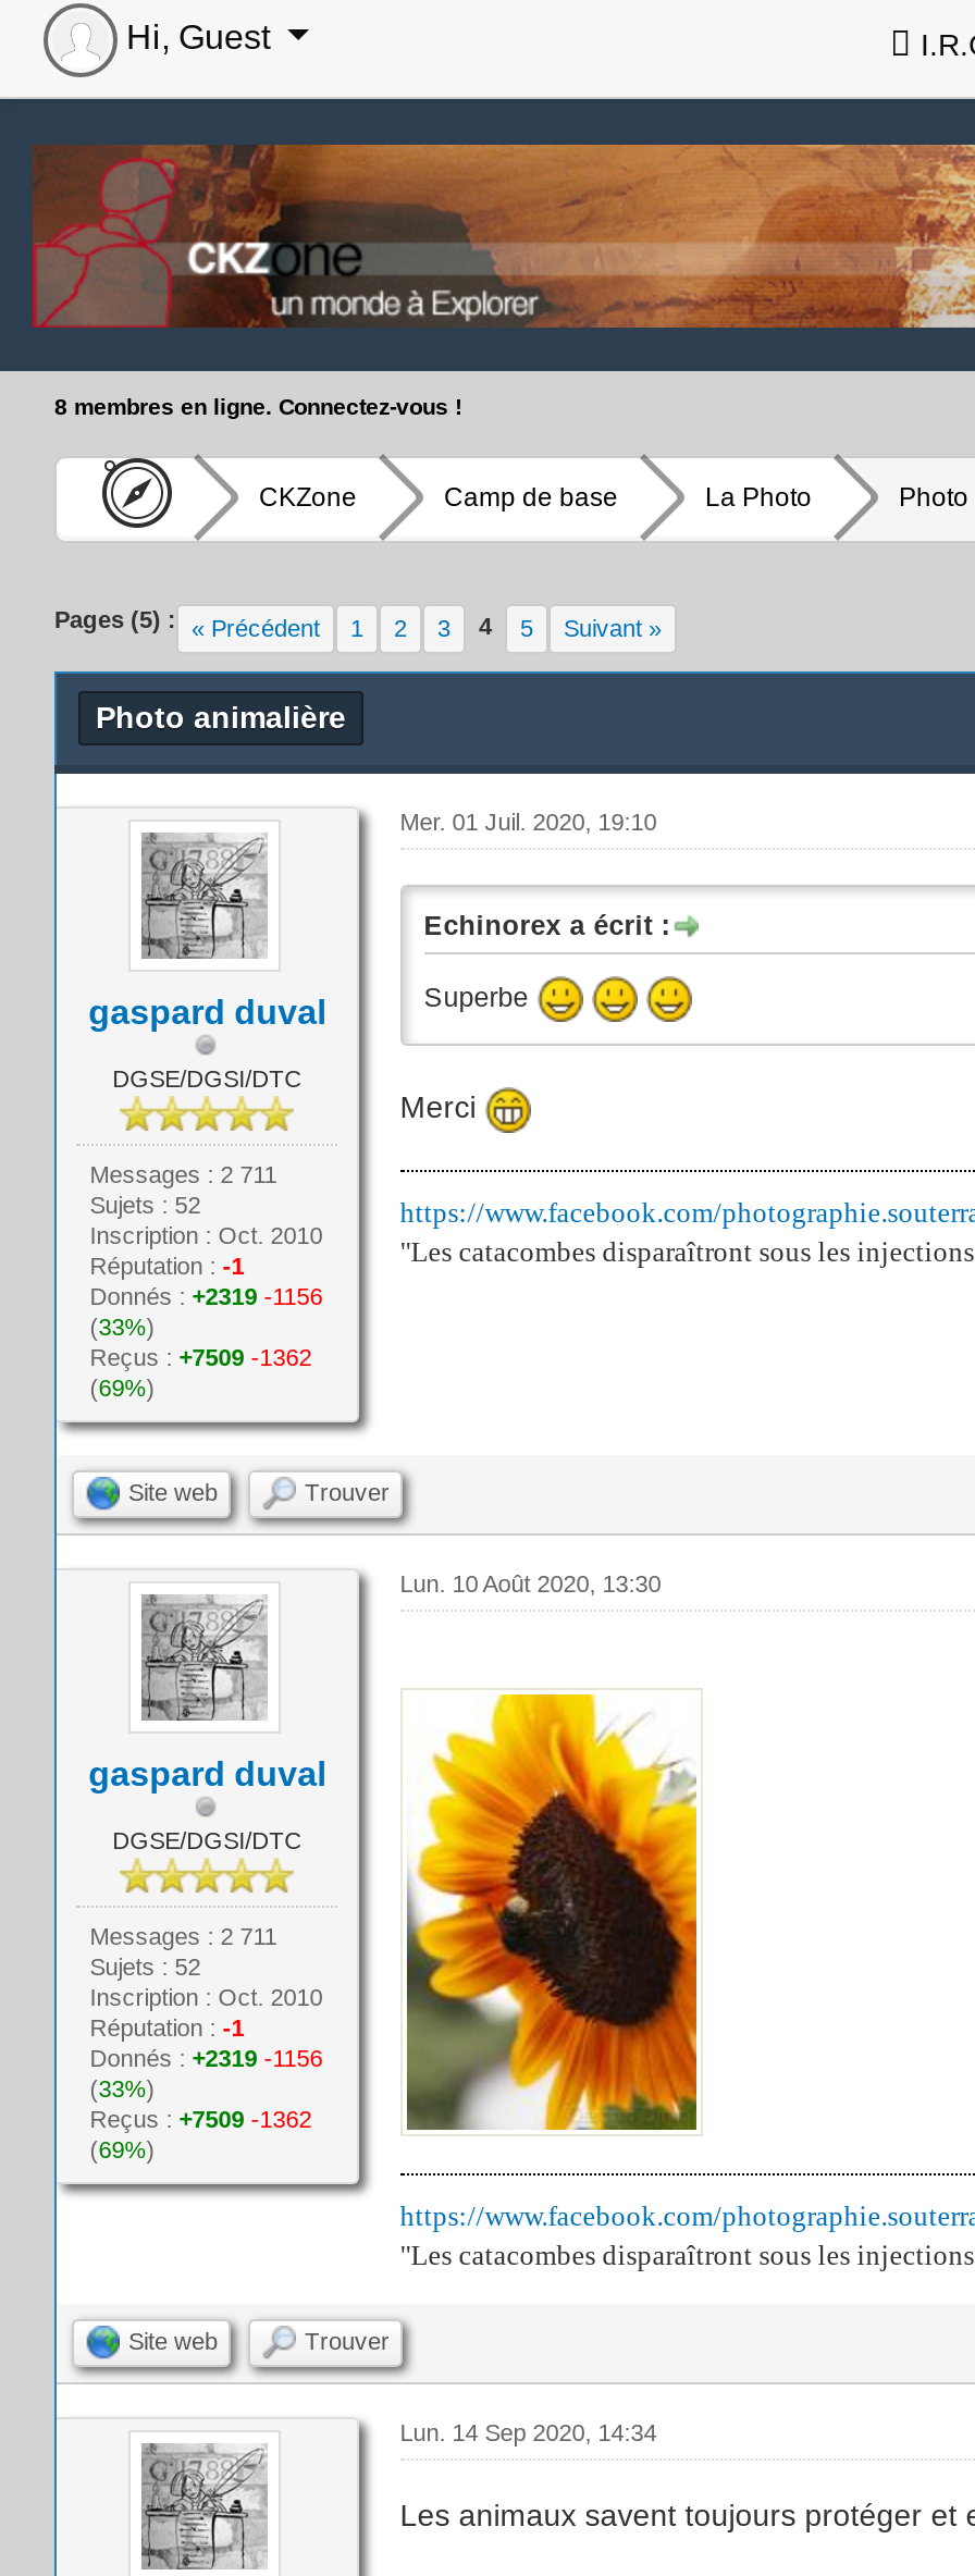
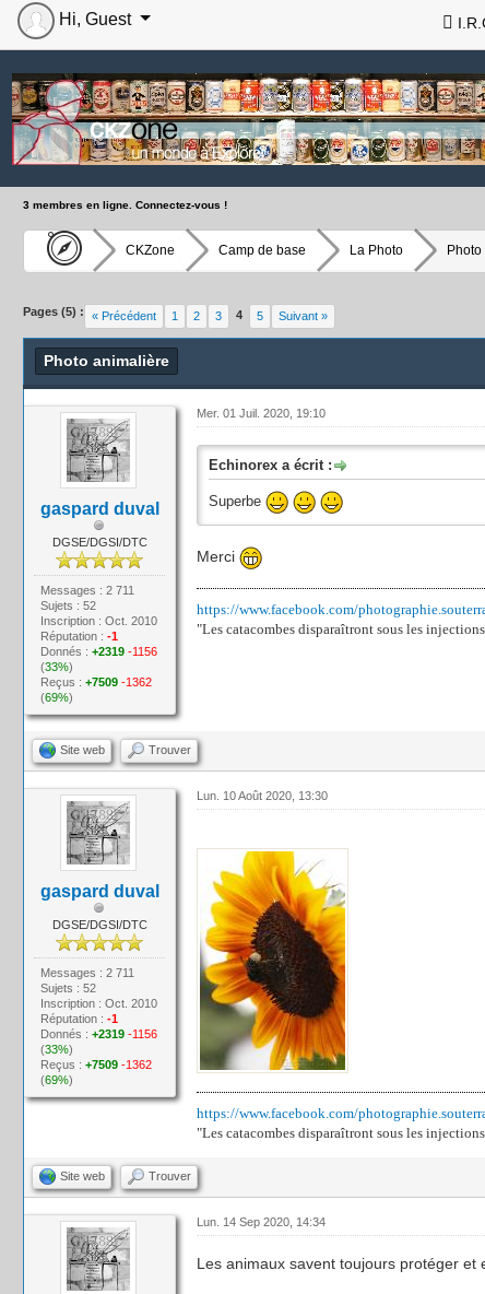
- [image]
- 8 membres en ligne. Connectez-vous !
+ [image]
+ 3 membres en ligne. Connectez-vous !
